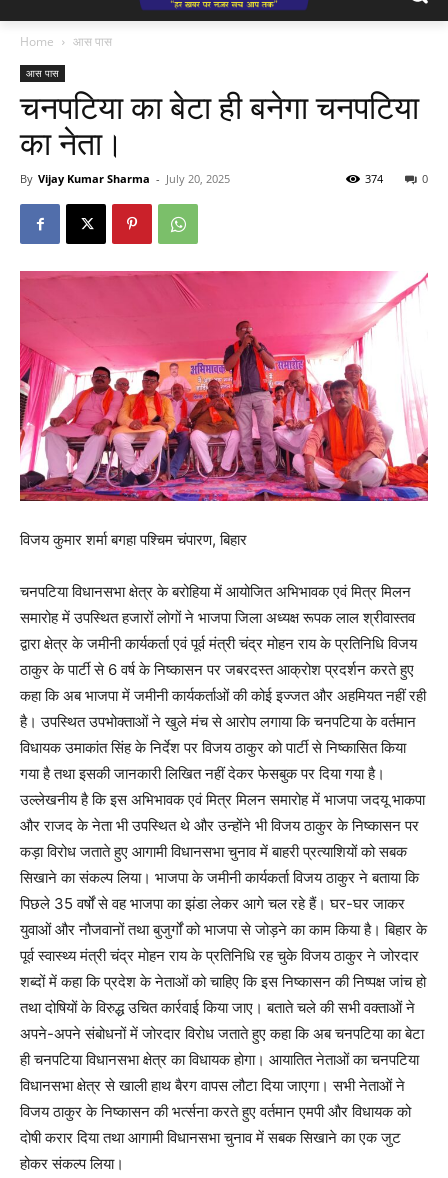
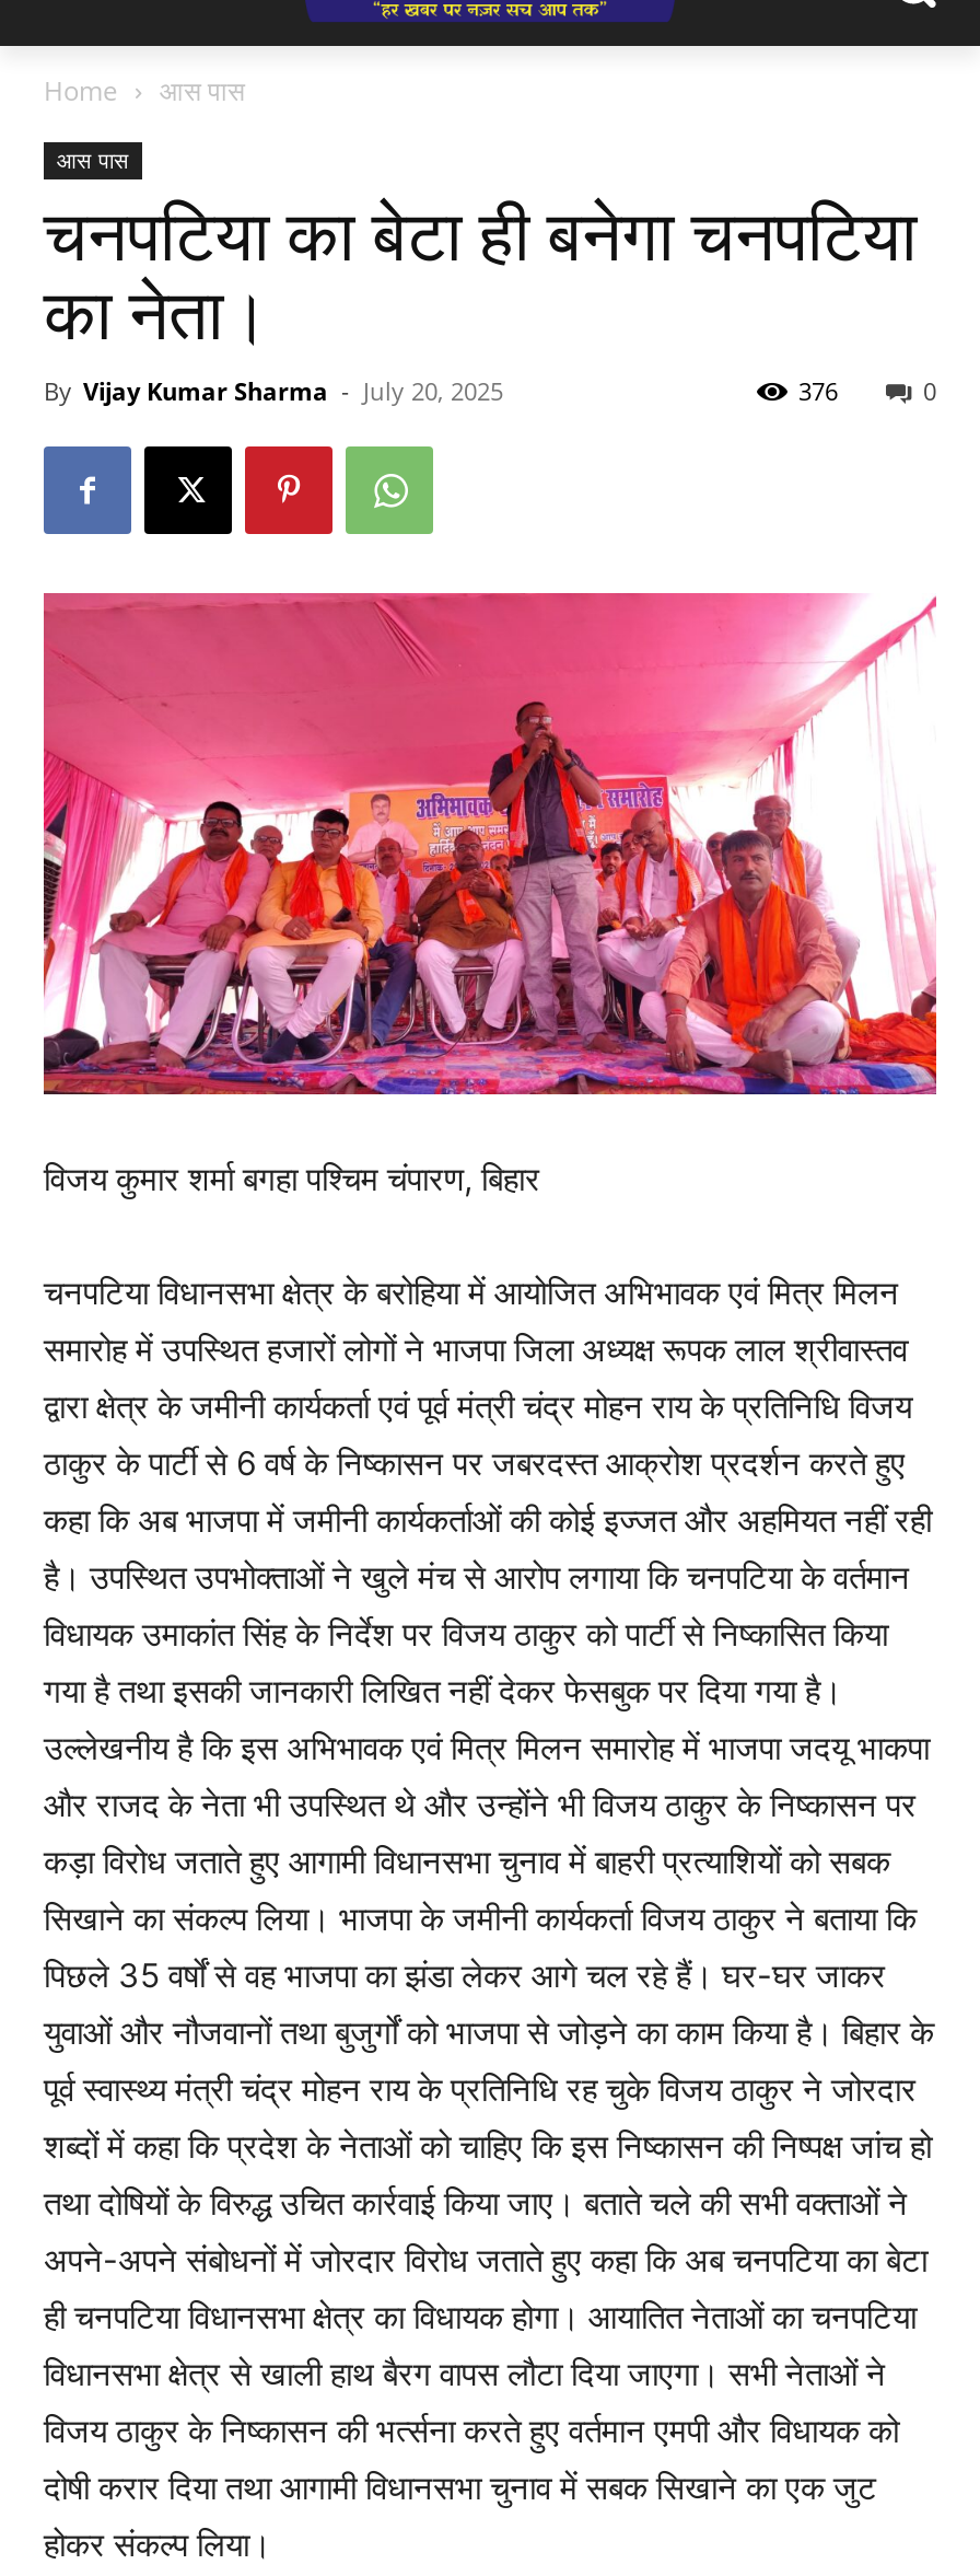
- 374
+ 376
